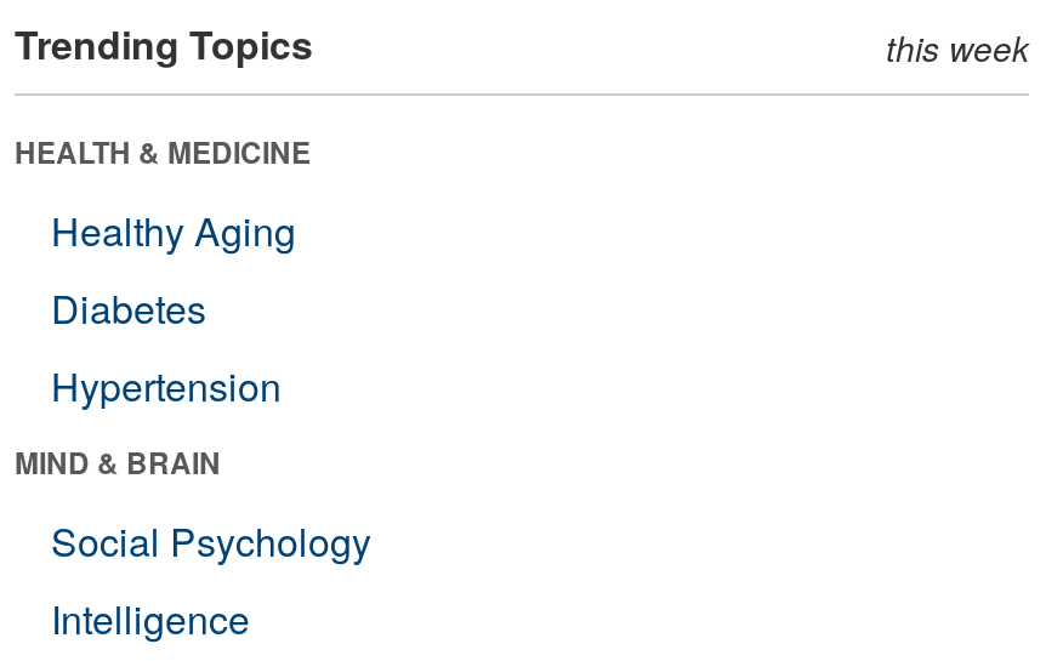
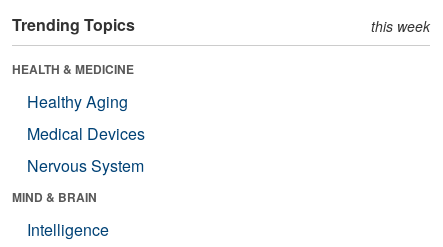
- Diabetes
- Hypertension
+ Medical Devices
+ Nervous System

- Social Psychology
